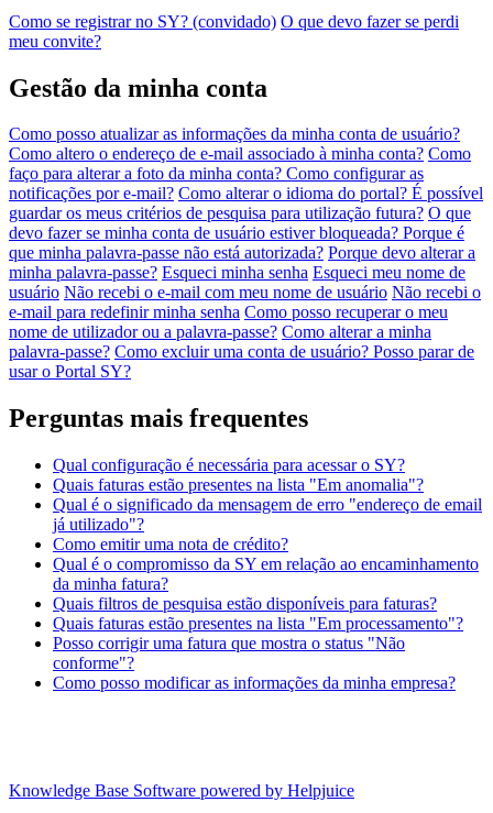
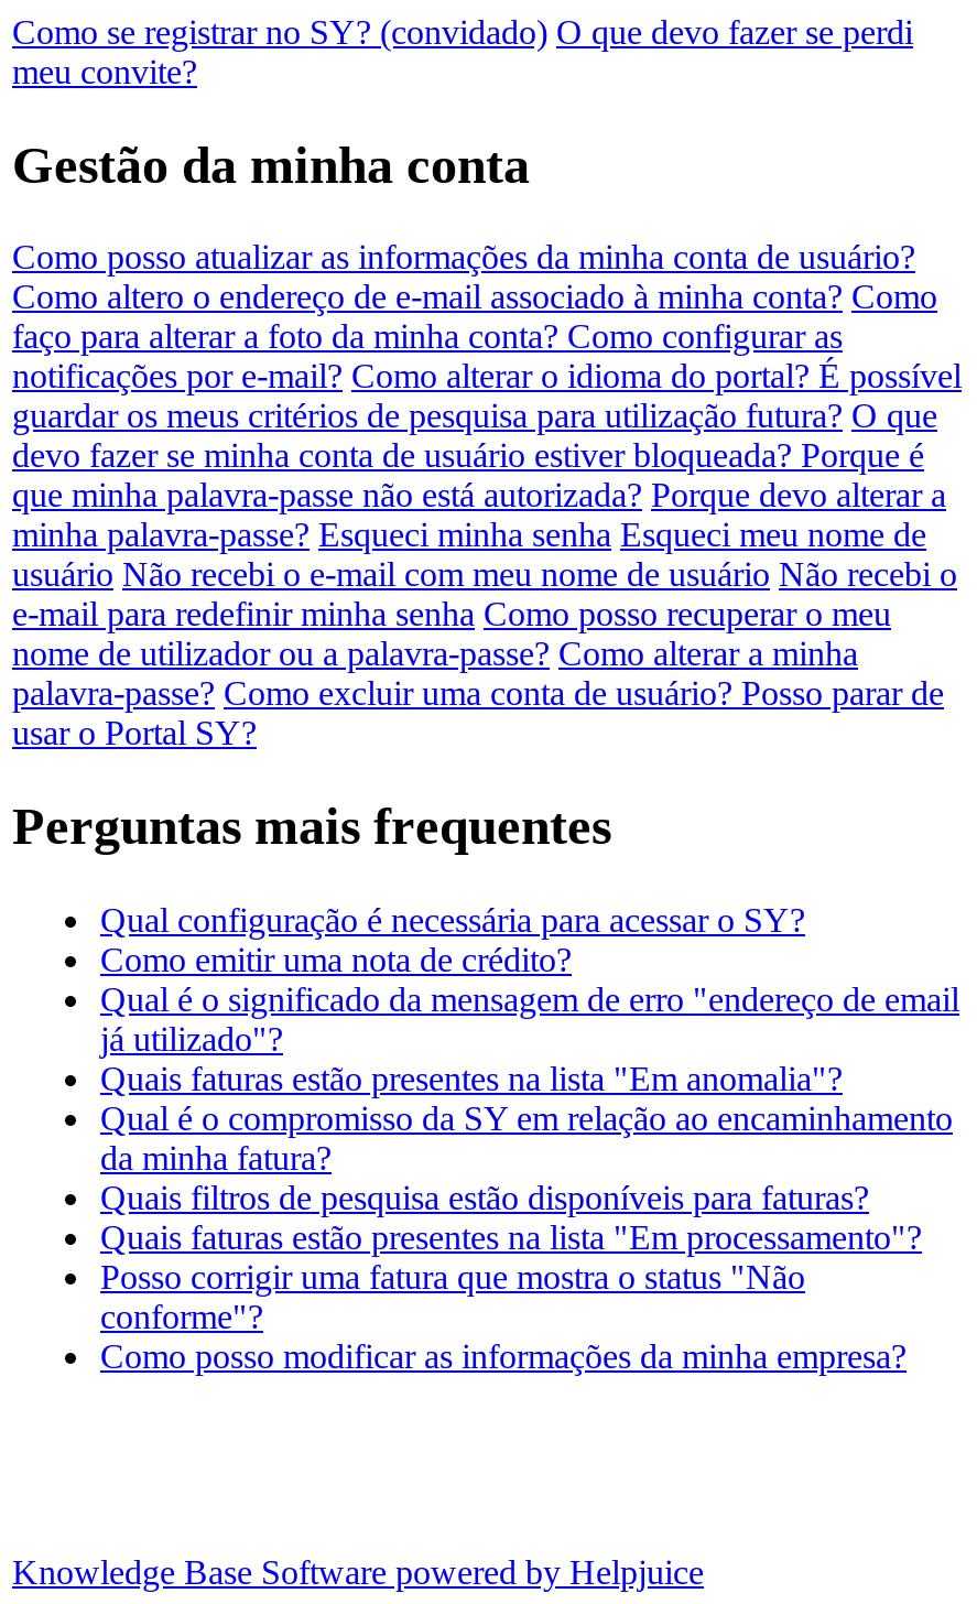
moved down: Quais faturas estão presentes na lista "Em anomalia"?

moved up: Como emitir uma nota de crédito?
